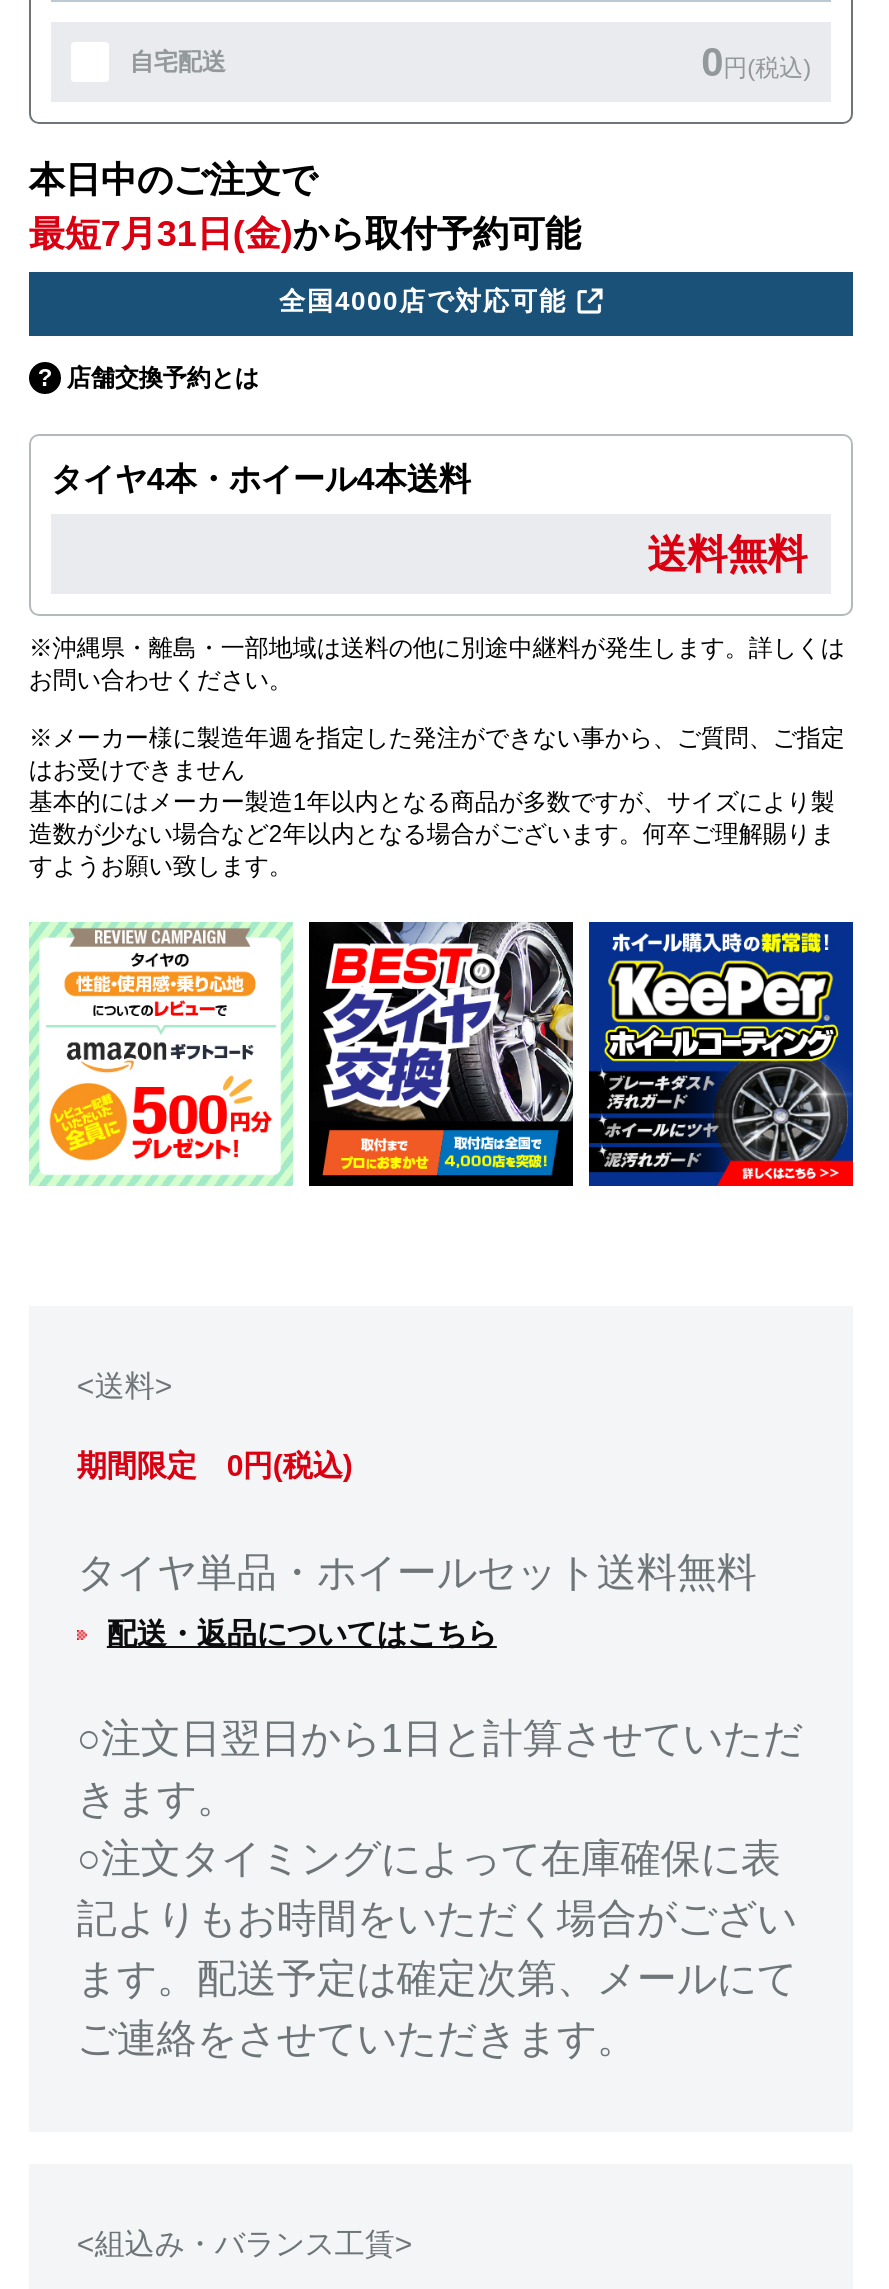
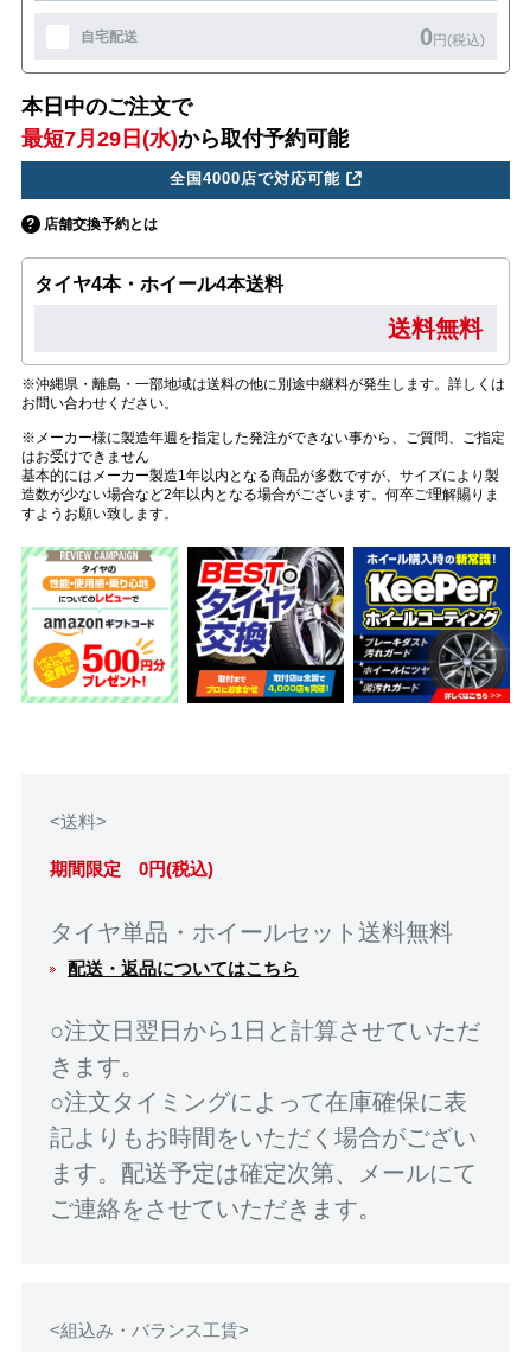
- 最短7月31日(金)から取付予約可能
+ 最短7月29日(水)から取付予約可能
